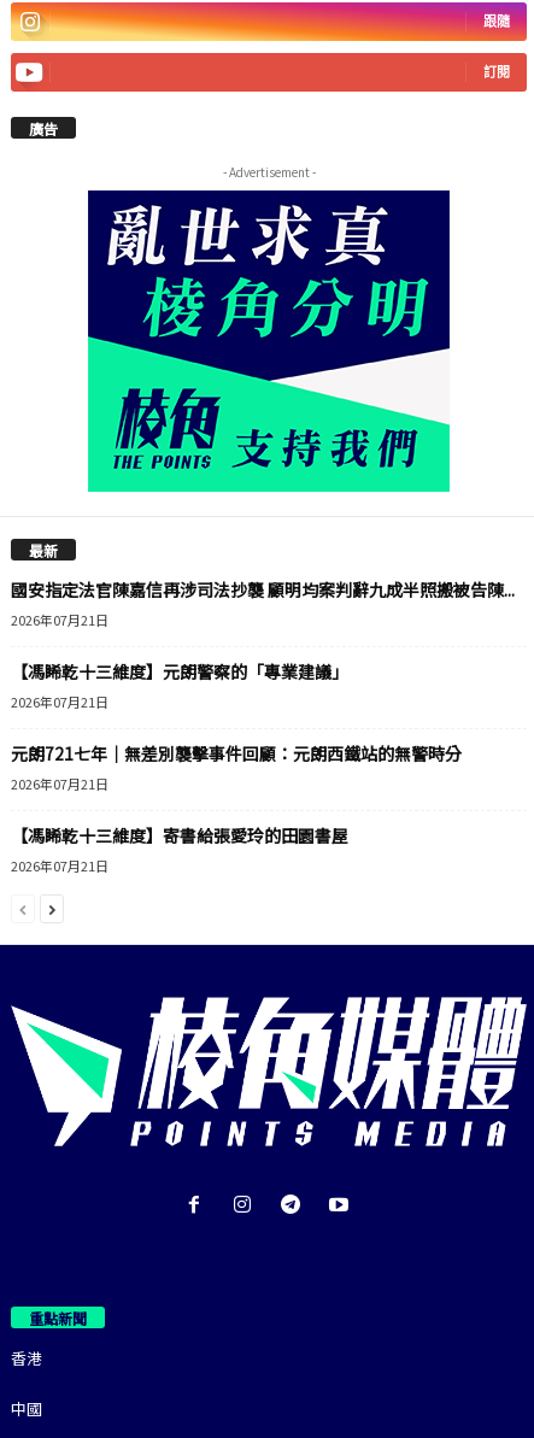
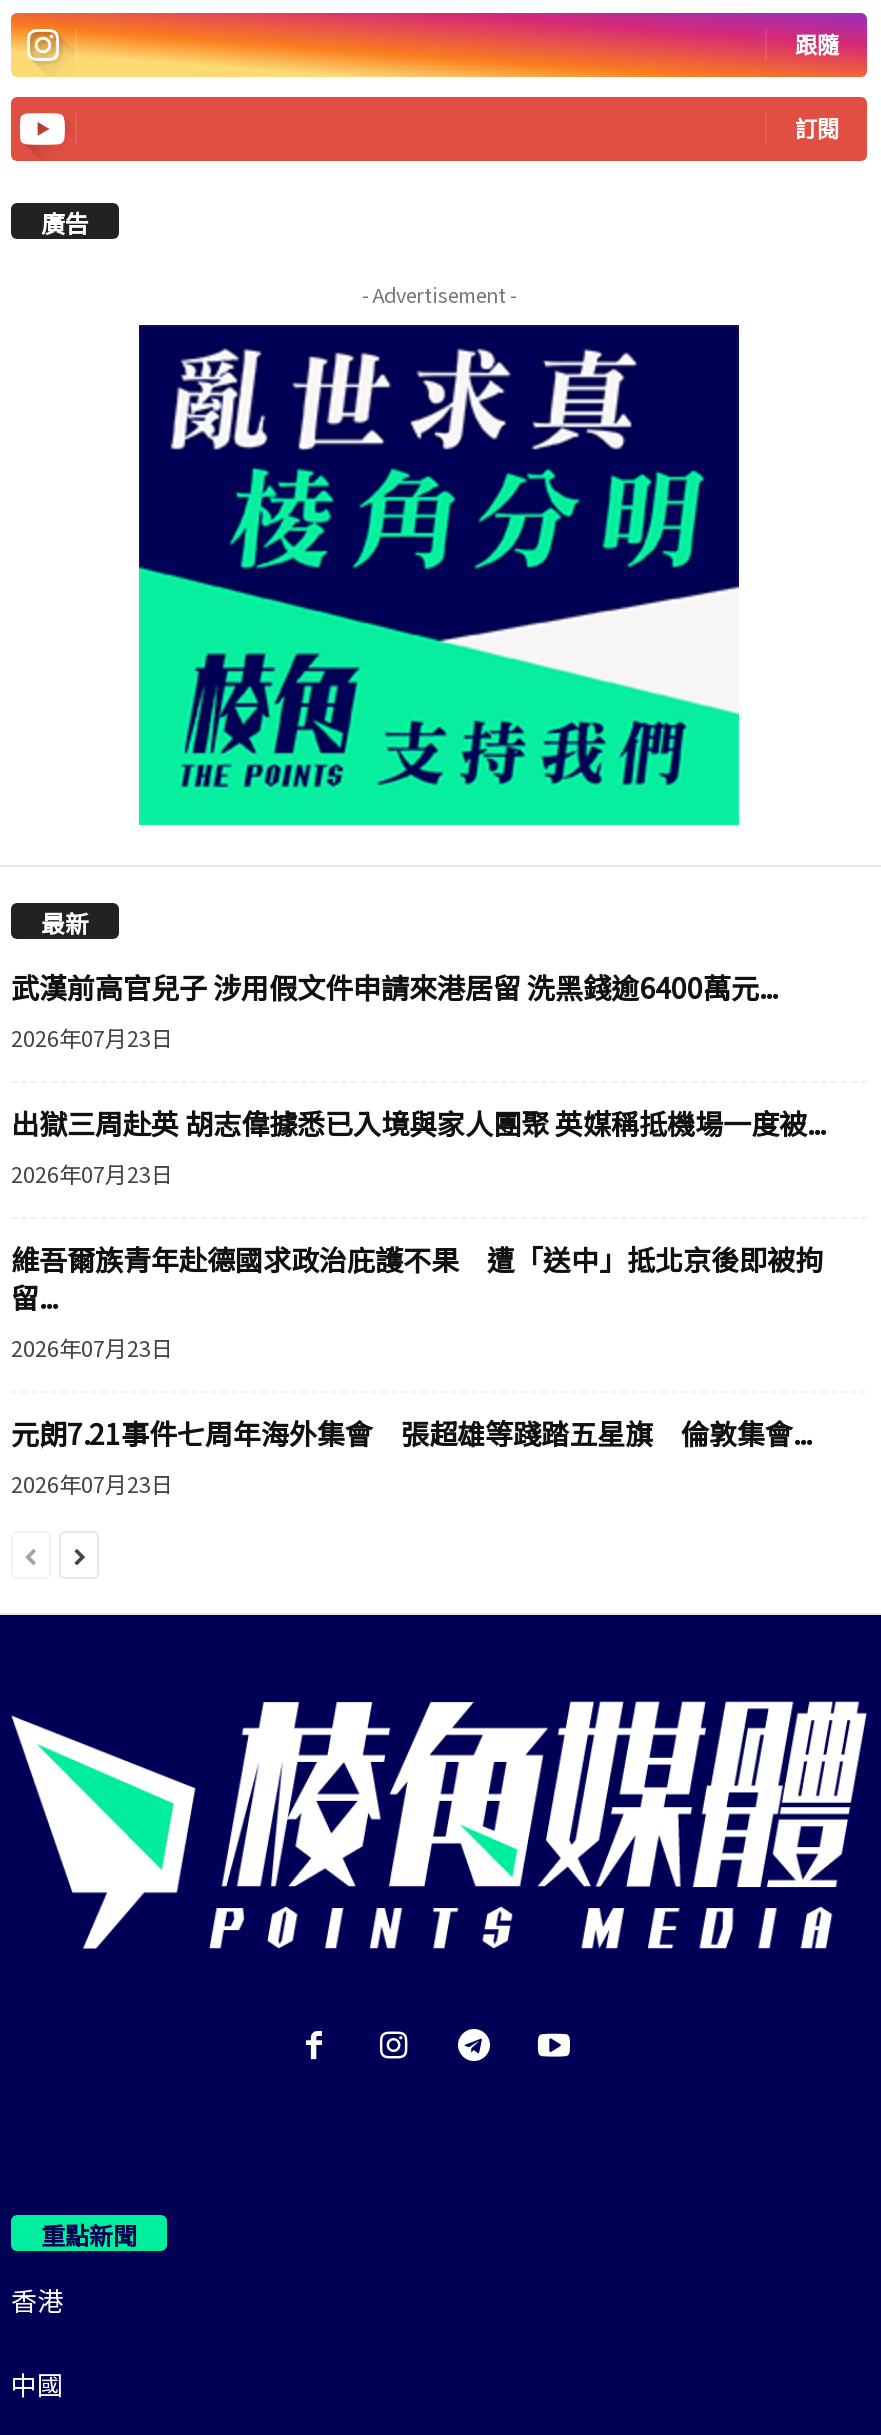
- 國安指定法官陳嘉信再涉司法抄襲 顧明均案判辭九成半照搬被告陳...
- 2026年07月21日
+ 武漢前高官兒子 涉用假文件申請來港居留 洗黑錢逾6400萬元...
+ 2026年07月23日

- 【馮睎乾十三維度】元朗警察的「專業建議」
- 2026年07月21日
+ 出獄三周赴英 胡志偉據悉已入境與家人團聚 英媒稱抵機場一度被...
+ 2026年07月23日

- 元朗721七年｜無差別襲擊事件回顧：元朗西鐵站的無警時分
- 2026年07月21日
+ 維吾爾族青年赴德國求政治庇護不果 遭「送中」抵北京後即被拘
+ 留...
+ 2026年07月23日

- 【馮睎乾十三維度】寄書給張愛玲的田園書屋
- 2026年07月21日
+ 元朗7.21事件七周年海外集會 張超雄等踐踏五星旗 倫敦集會...
+ 2026年07月23日
